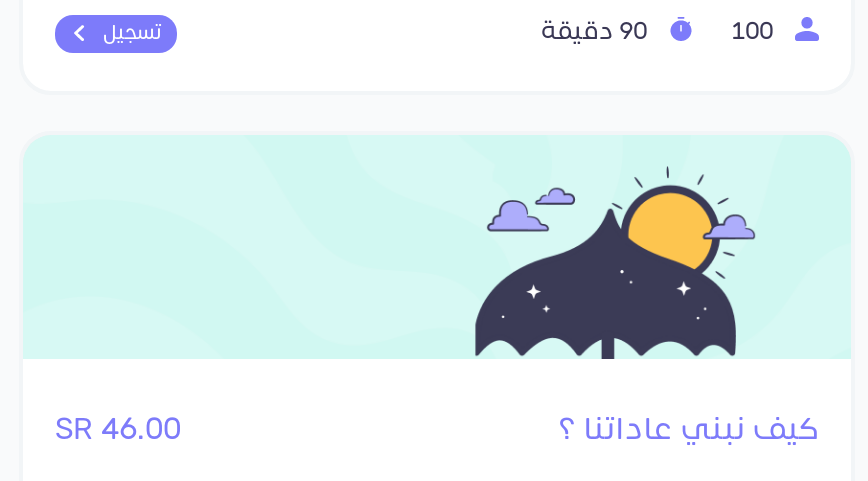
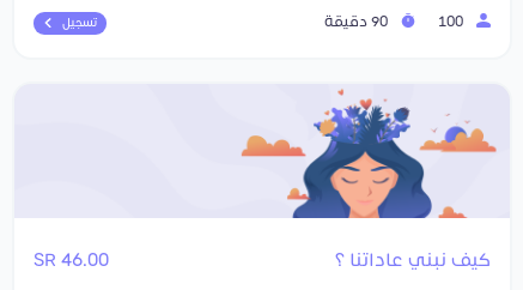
- [image]
+ [image]
